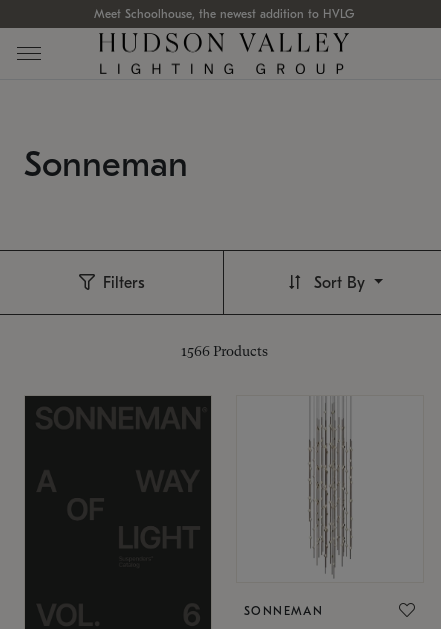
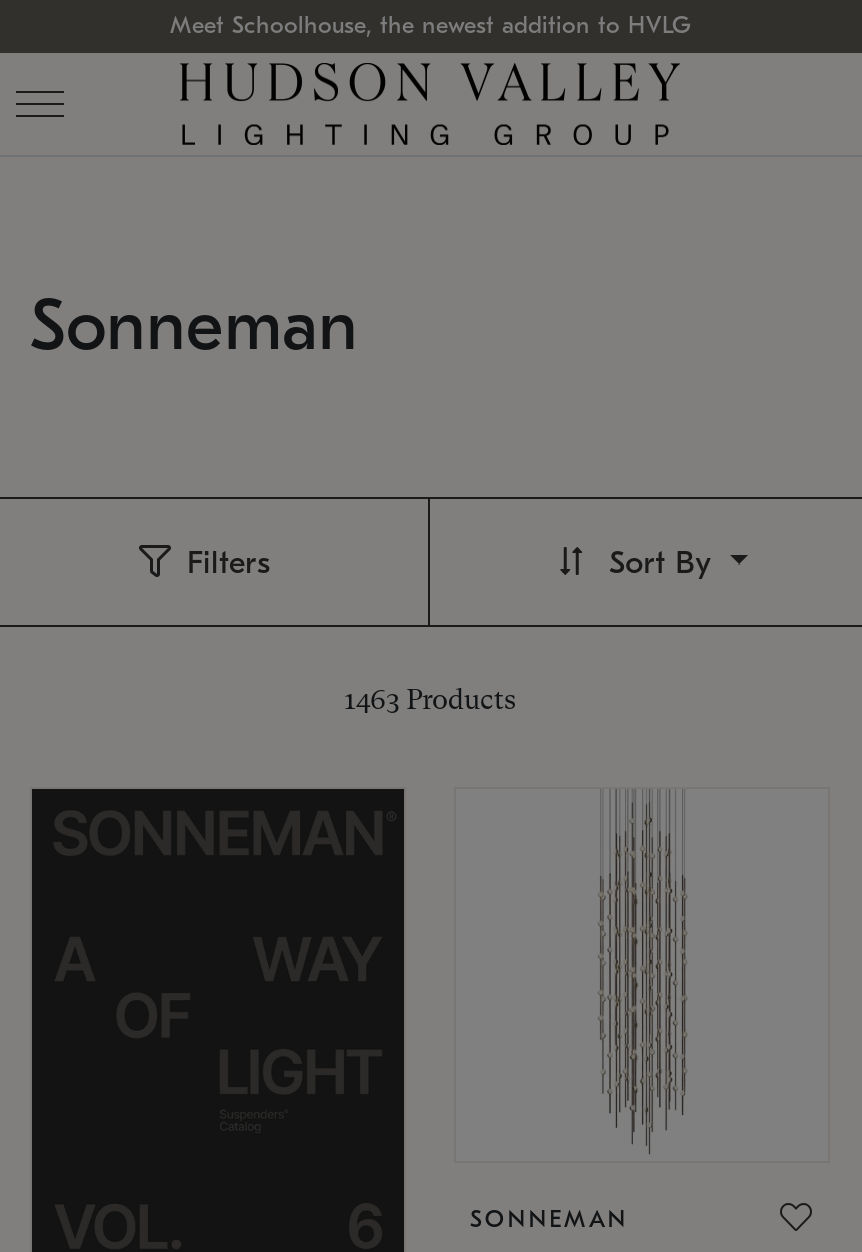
- 1566 Products
+ 1463 Products
